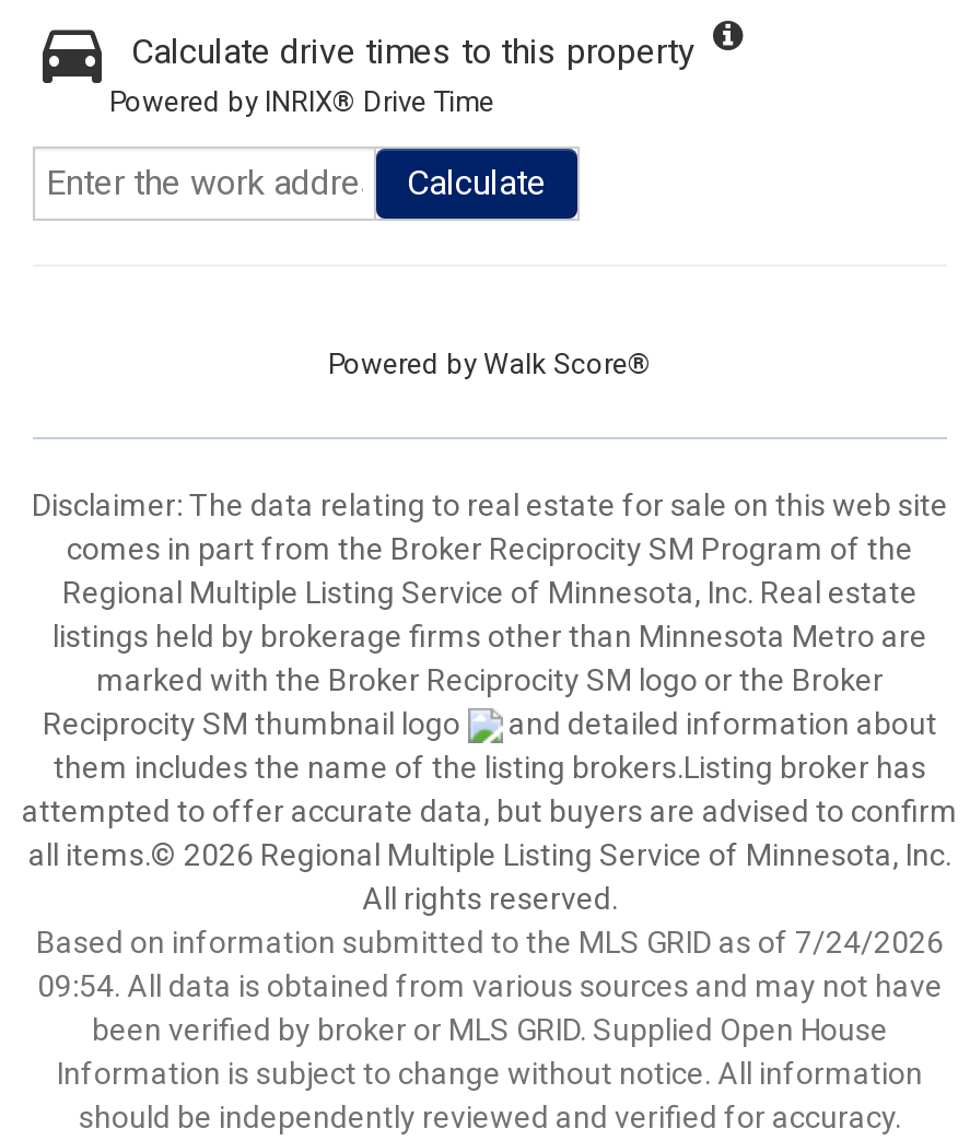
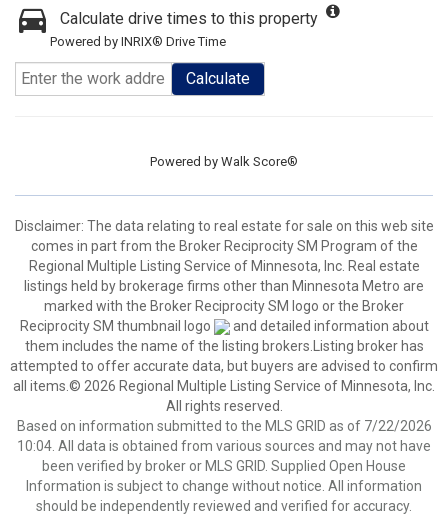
- Based on information submitted to the MLS GRID as of 7/24/2026
+ Based on information submitted to the MLS GRID as of 7/22/2026

- 09:54. All data is obtained from various sources and may not have
+ 10:04. All data is obtained from various sources and may not have
